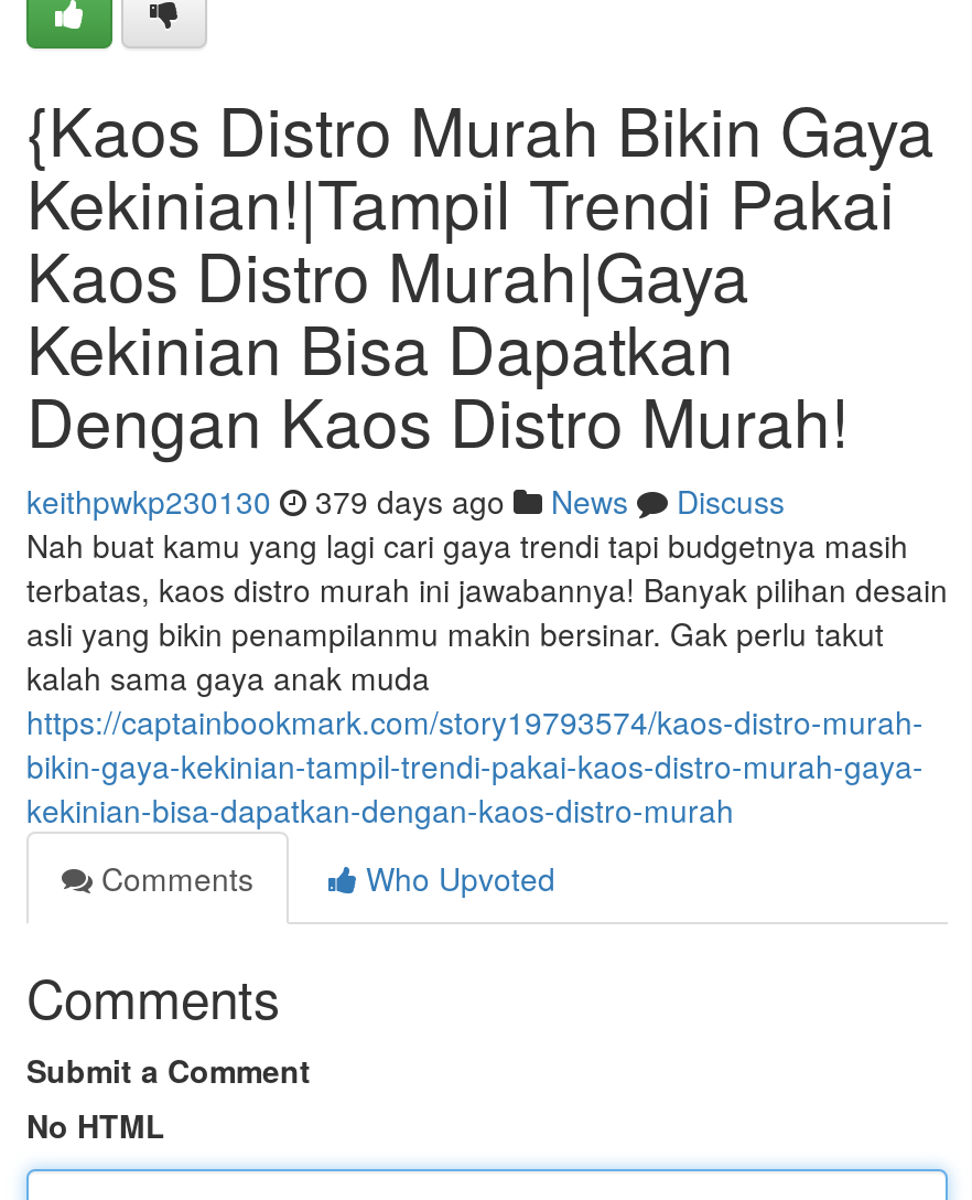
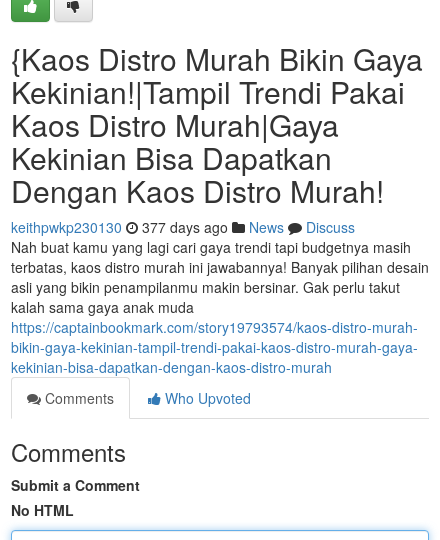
- keithpwkp230130 379 days ago News Discuss
+ keithpwkp230130 377 days ago News Discuss
